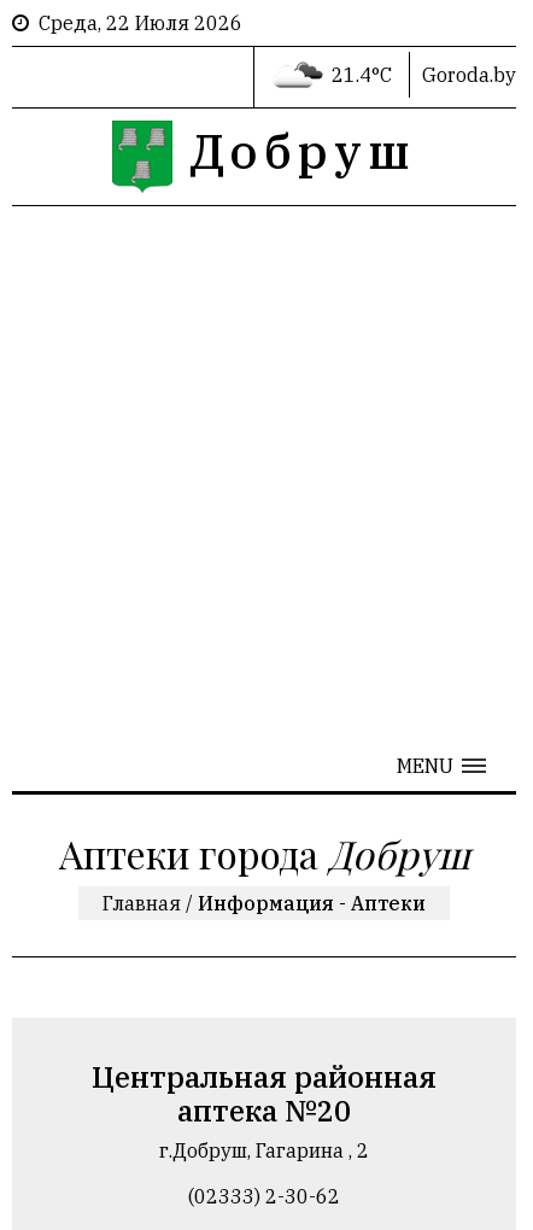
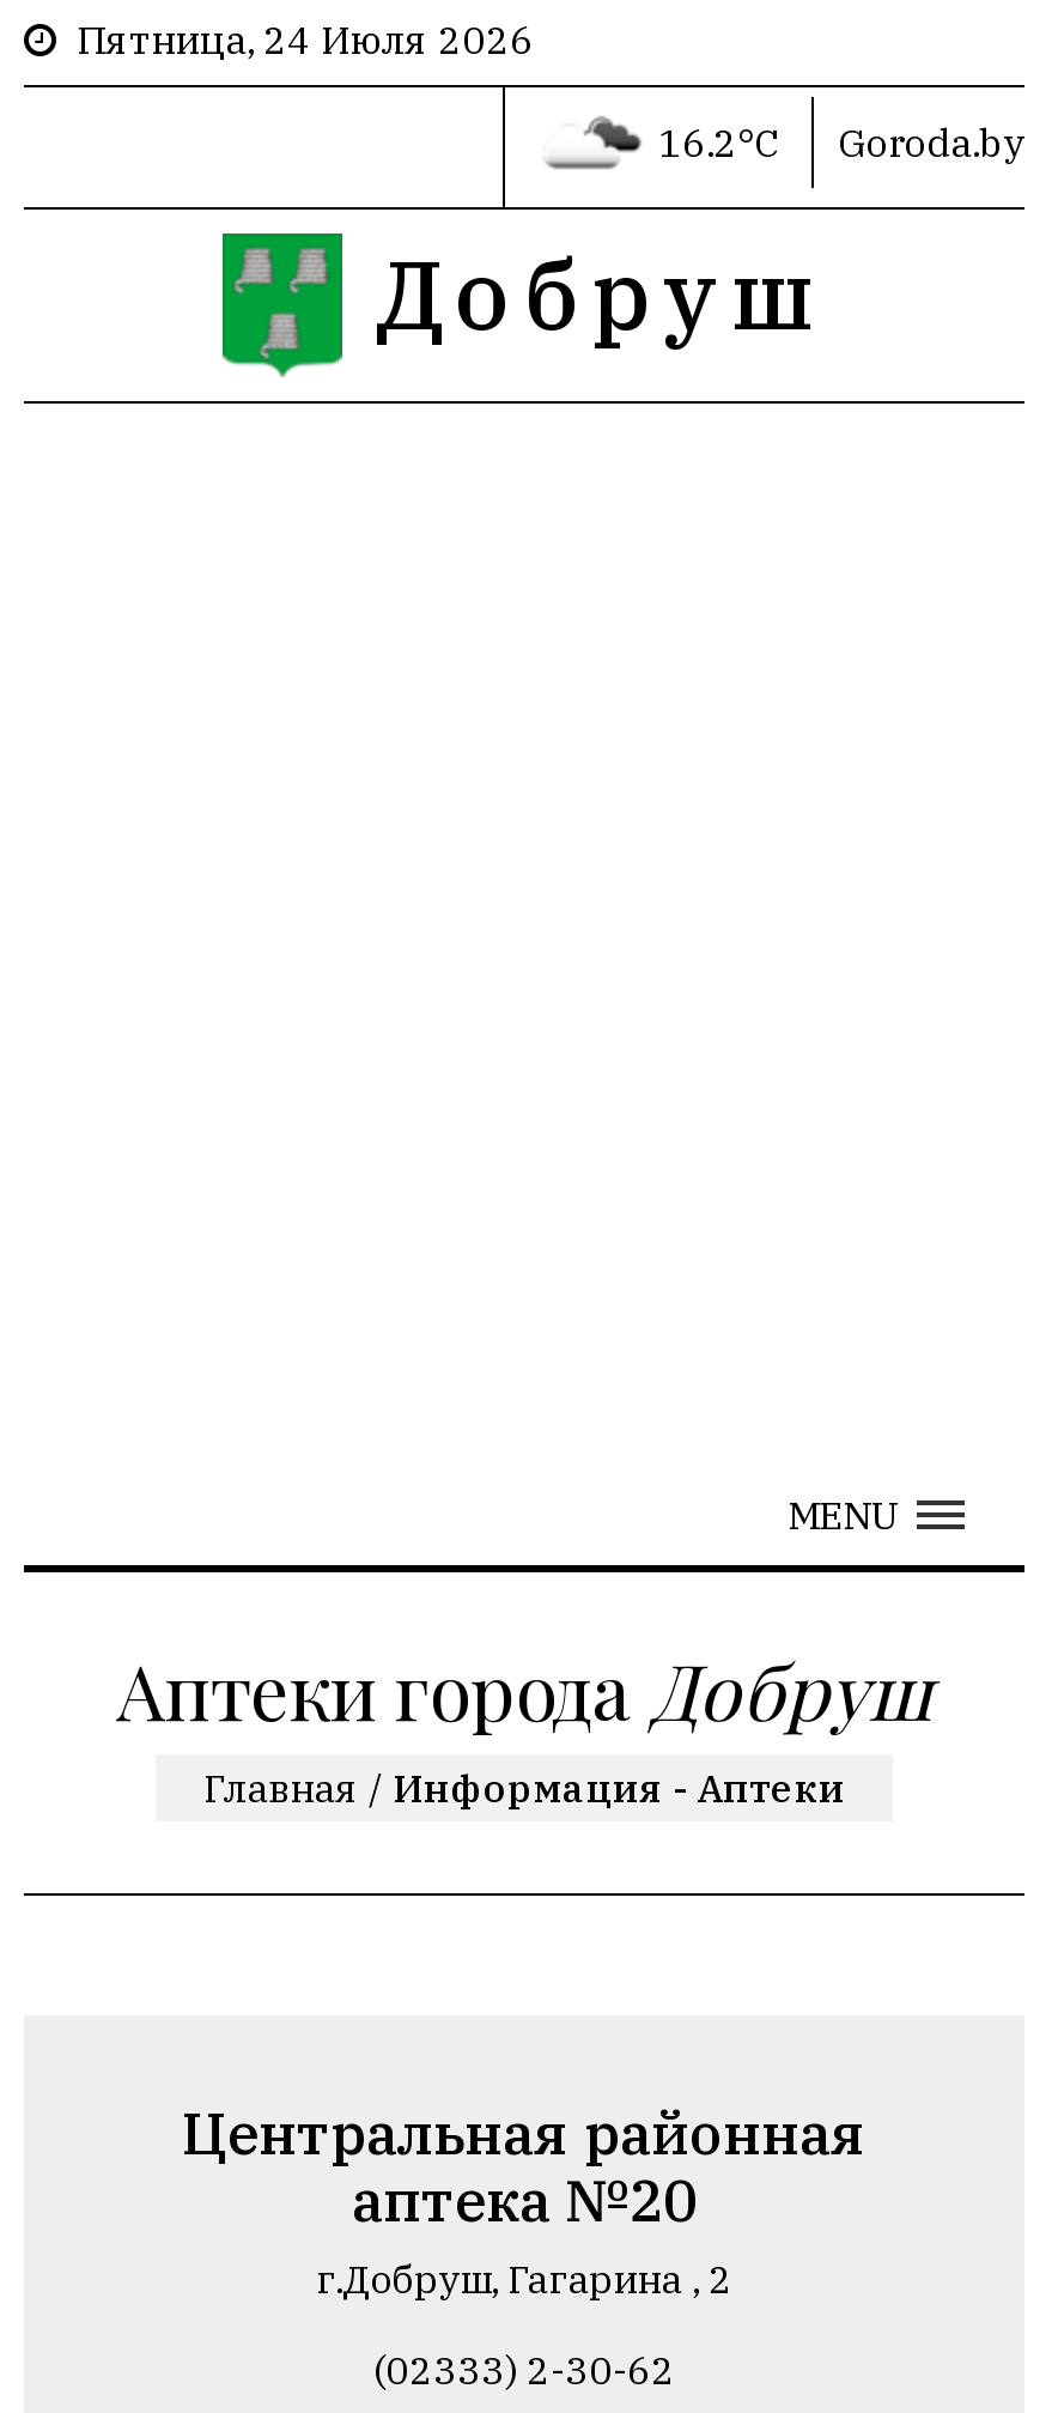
- Среда, 22 Июля 2026
+ Пятница, 24 Июля 2026

- 21.4°C Goroda.by
+ 16.2°C Goroda.by
